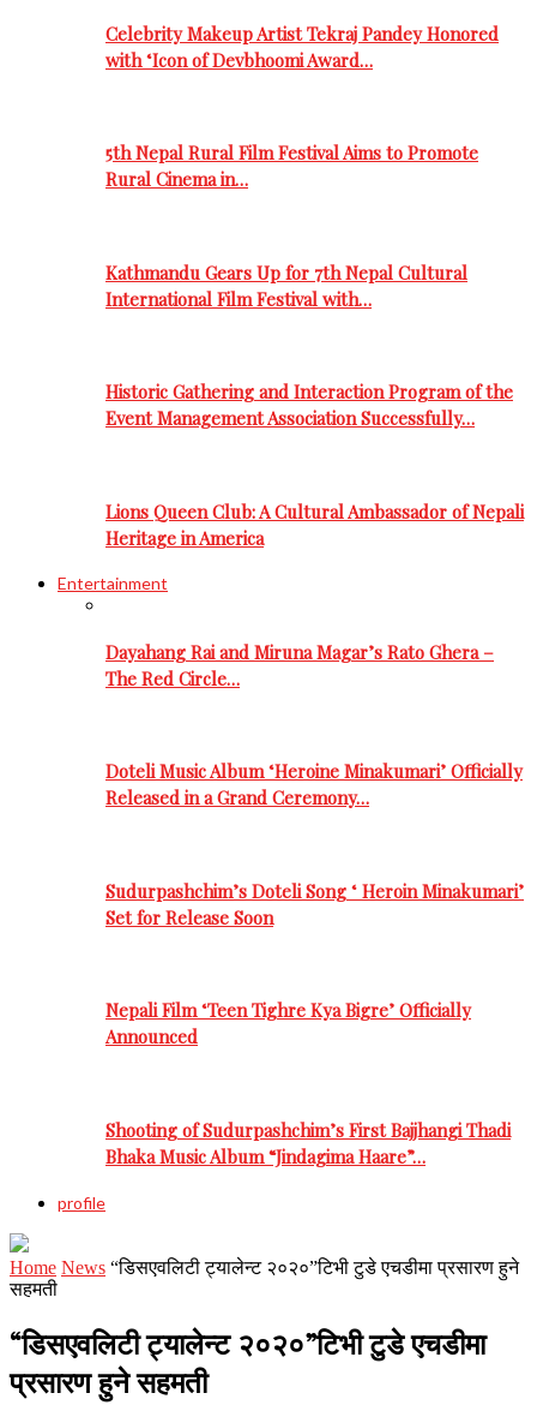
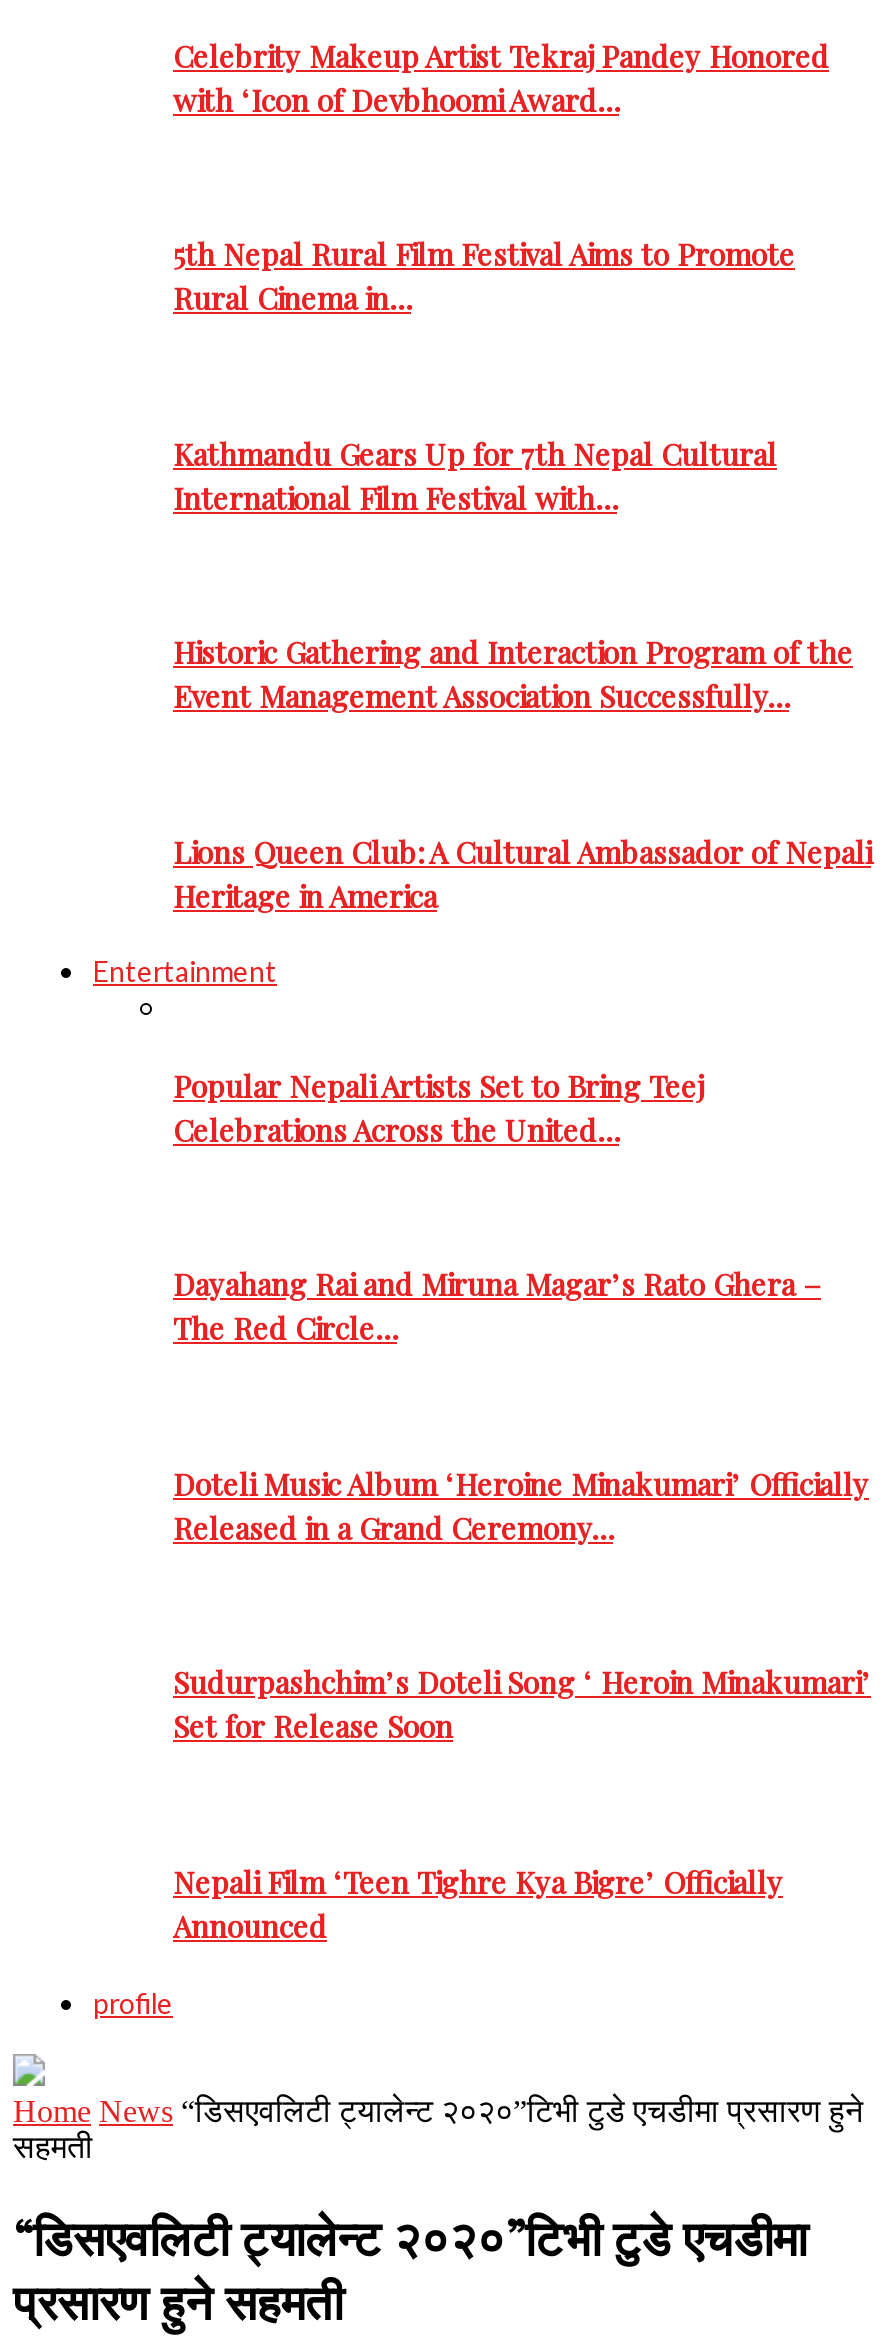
+ Popular Nepali Artists Set to Bring Teej
+ Celebrations Across the United…

moved down: Dayahang Rai and Miruna Magar’s Rato Ghera – | The Red Circle… | Doteli Music Album ‘Heroine Minakumari’ Officially | Released in a Grand Ceremony… | Sudurpashchim’s Doteli Song ‘ Heroin Minakumari’ | Set for Release Soon | Nepali Film ‘Teen Tighre Kya Bigre’ Officially | Announced

- Shooting of Sudurpashchim’s First Bajjhangi Thadi
- Bhaka Music Album “Jindagima Haare”…
